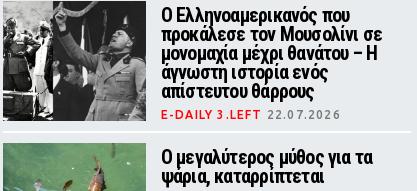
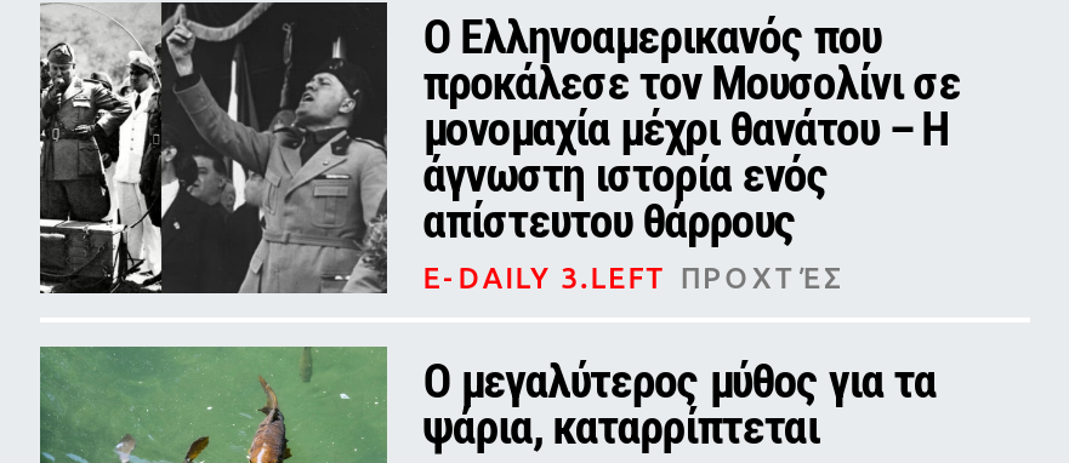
- E-DAILY 3.LEFT 22.07.2026
+ E-DAILY 3.LEFT ΠΡΟΧΤΈΣ
